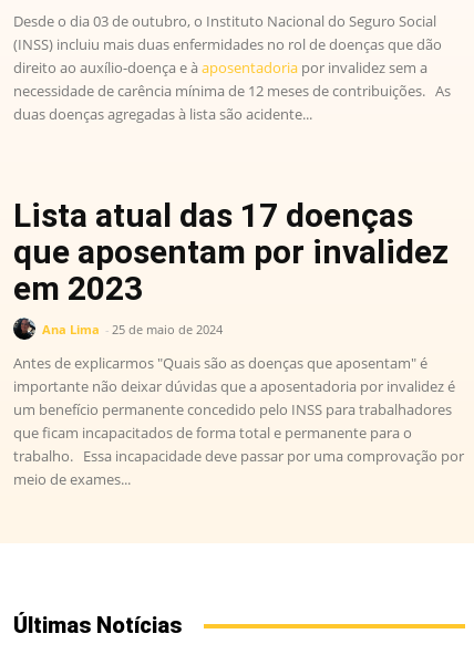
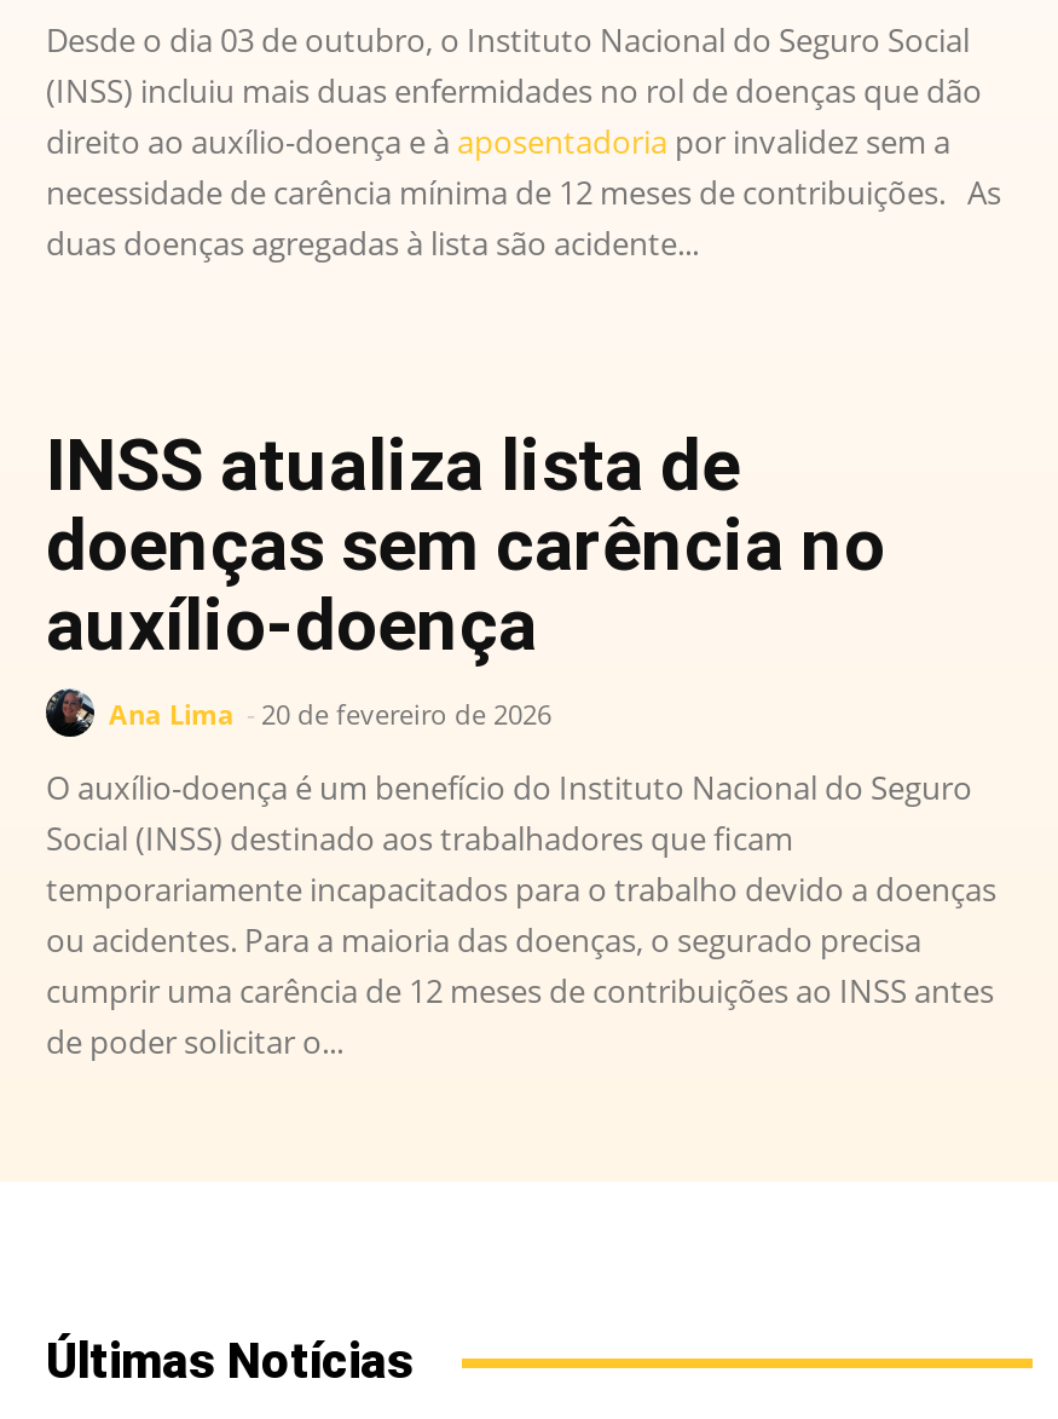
- Lista atual das 17 doenças
- que aposentam por invalidez
- em 2023
- Ana Lima - 25 de maio de 2024
+ INSS atualiza lista de
+ doenças sem carência no
+ auxílio-doença
+ Ana Lima - 20 de fevereiro de 2026

- Antes de explicarmos "Quais são as doenças que aposentam" é
- importante não deixar dúvidas que a aposentadoria por invalidez é
- um benefício permanente concedido pelo INSS para trabalhadores
- que ficam incapacitados de forma total e permanente para o
- trabalho. Essa incapacidade deve passar por uma comprovação por
- meio de exames...
+ O auxílio-doença é um benefício do Instituto Nacional do Seguro
+ Social (INSS) destinado aos trabalhadores que ficam
+ temporariamente incapacitados para o trabalho devido a doenças
+ ou acidentes. Para a maioria das doenças, o segurado precisa
+ cumprir uma carência de 12 meses de contribuições ao INSS antes
+ de poder solicitar o...
